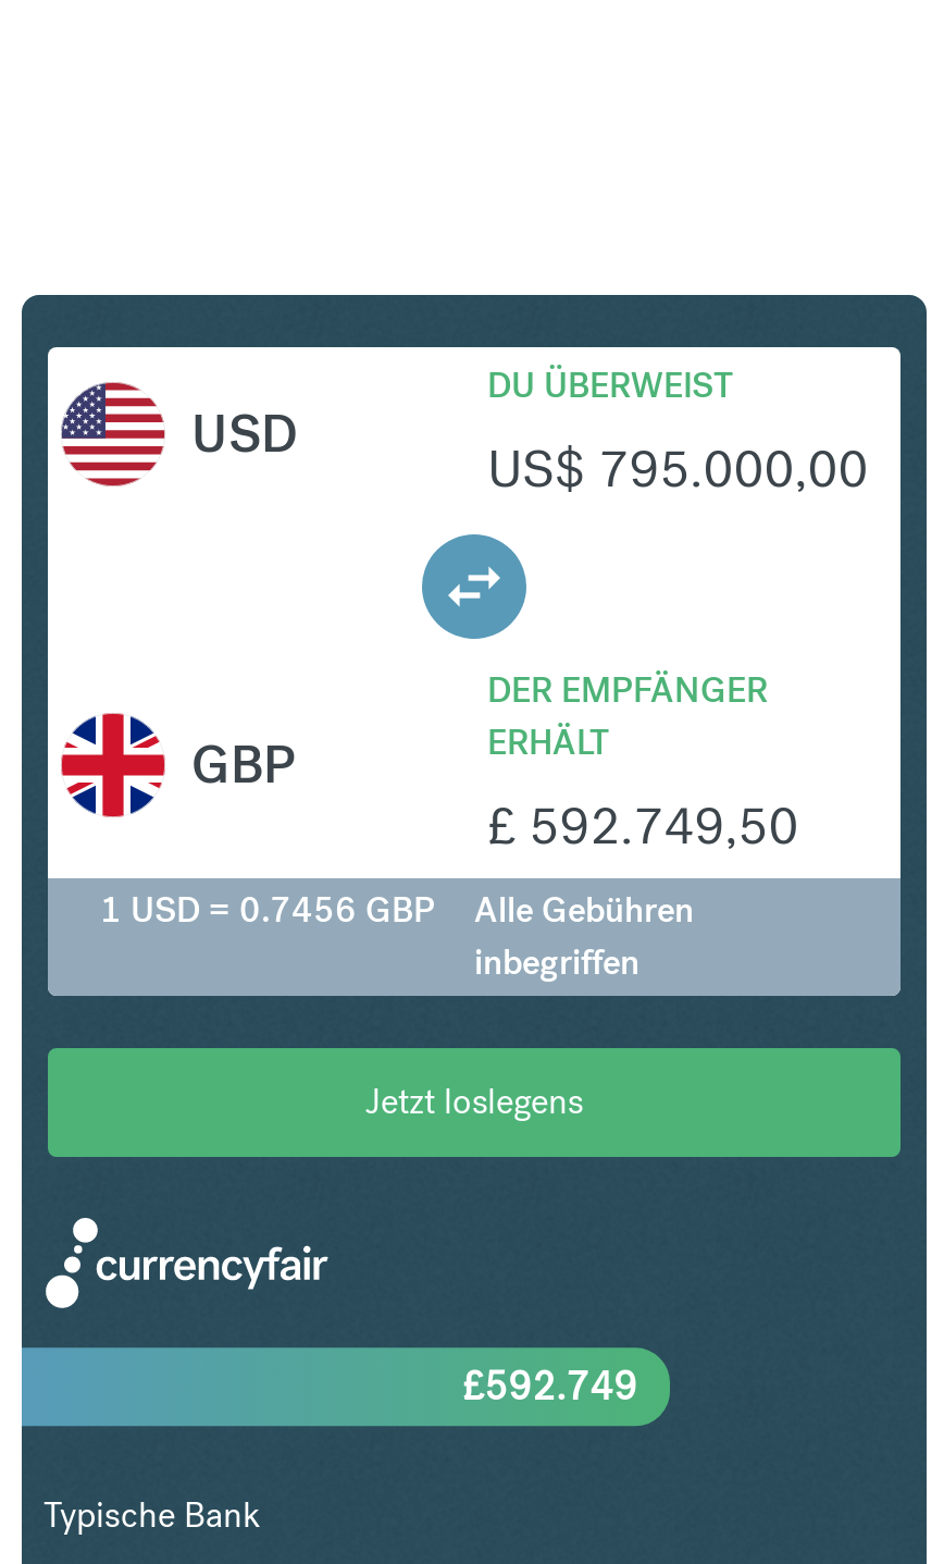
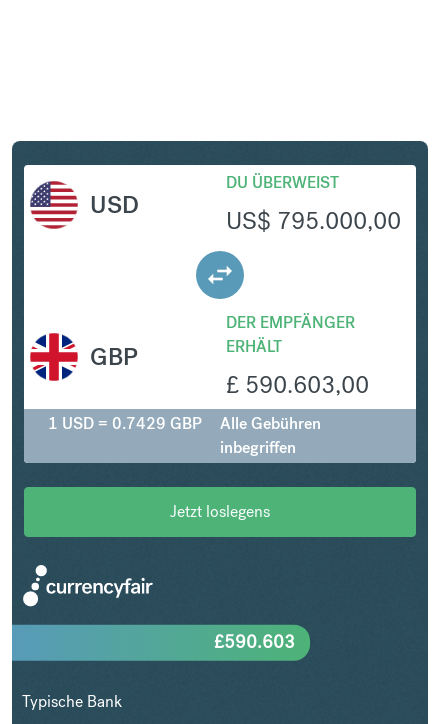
- £ 592.749,50
+ £ 590.603,00

- 1 USD = 0.7456 GBP Alle Gebühren
+ 1 USD = 0.7429 GBP Alle Gebühren

- £592.749
+ £590.603
